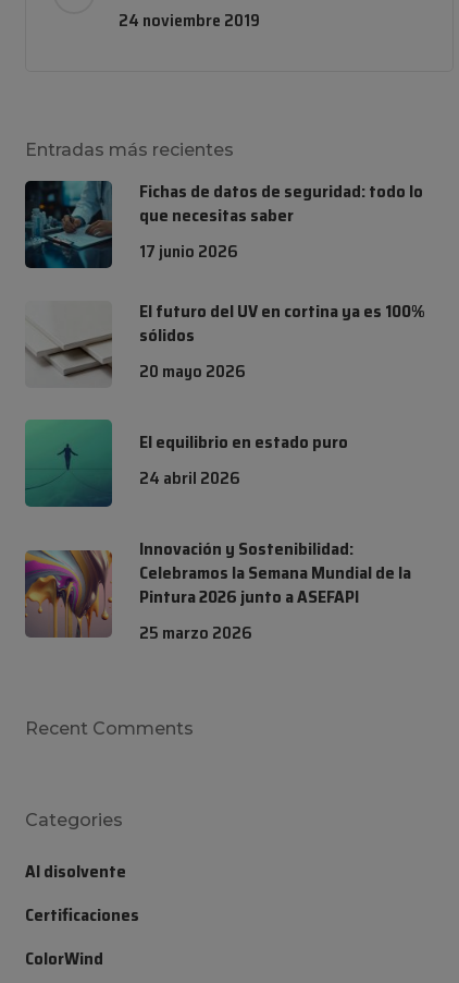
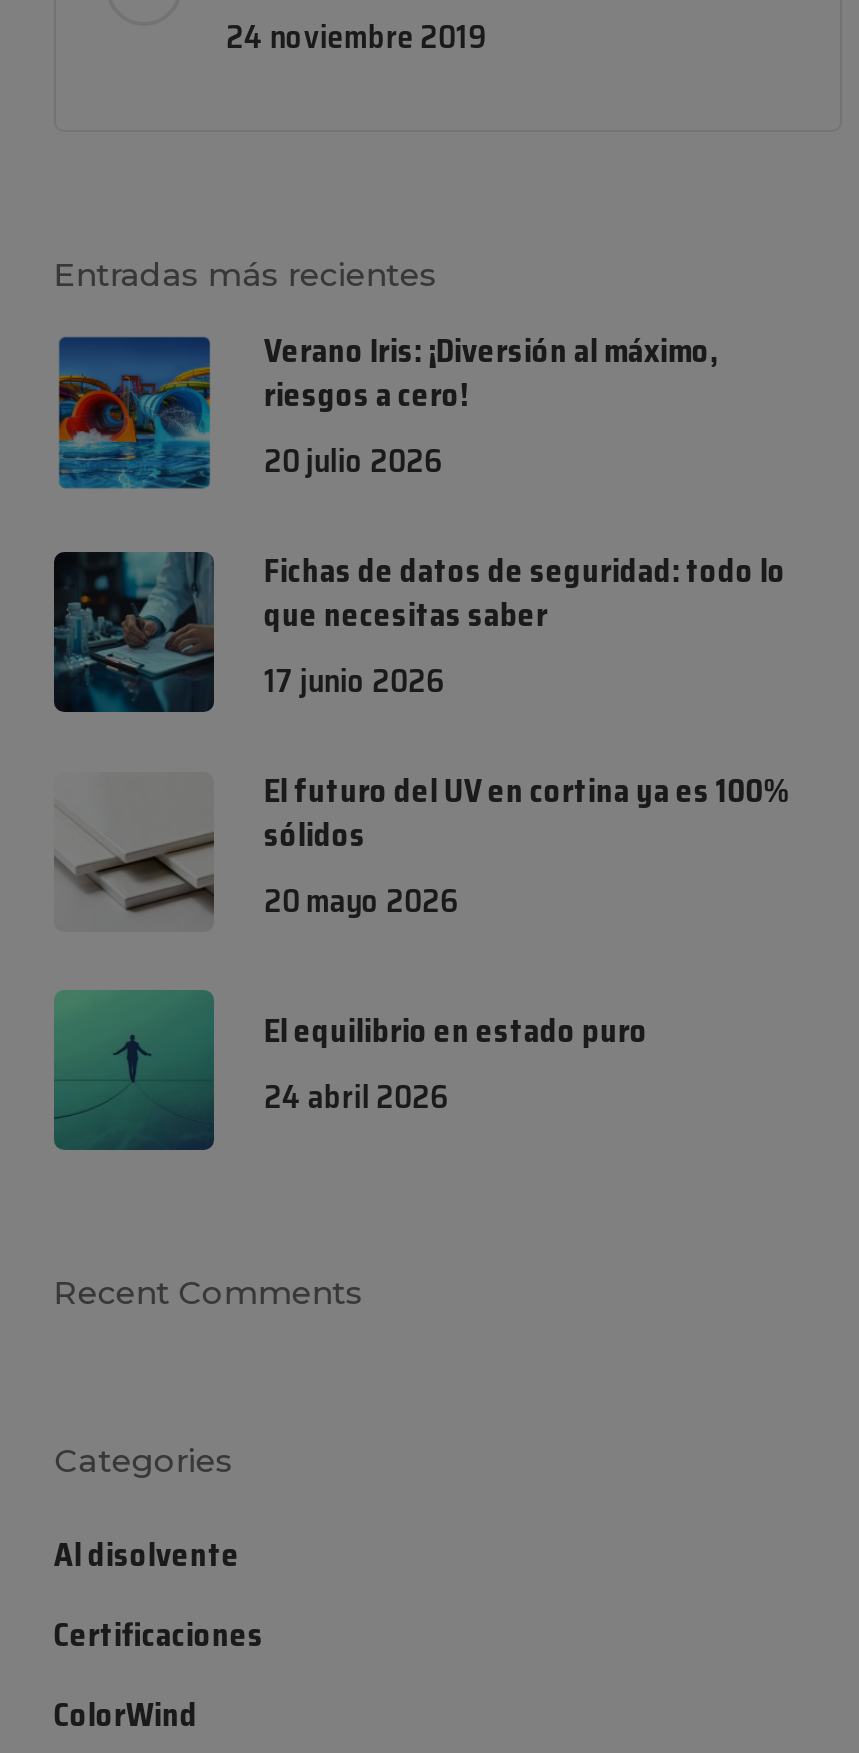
+ [image]
+ Verano Iris: ¡Diversión al máximo,
+ riesgos a cero!
+ 20 julio 2026

moved down: [image] | Fichas de datos de seguridad: todo lo | que necesitas saber | ... | El equilibrio en estado puro | 24 abril 2026

- [image]
- Innovación y Sostenibilidad:
- Celebramos la Semana Mundial de la
- Pintura 2026 junto a ASEFAPI
- 25 marzo 2026
